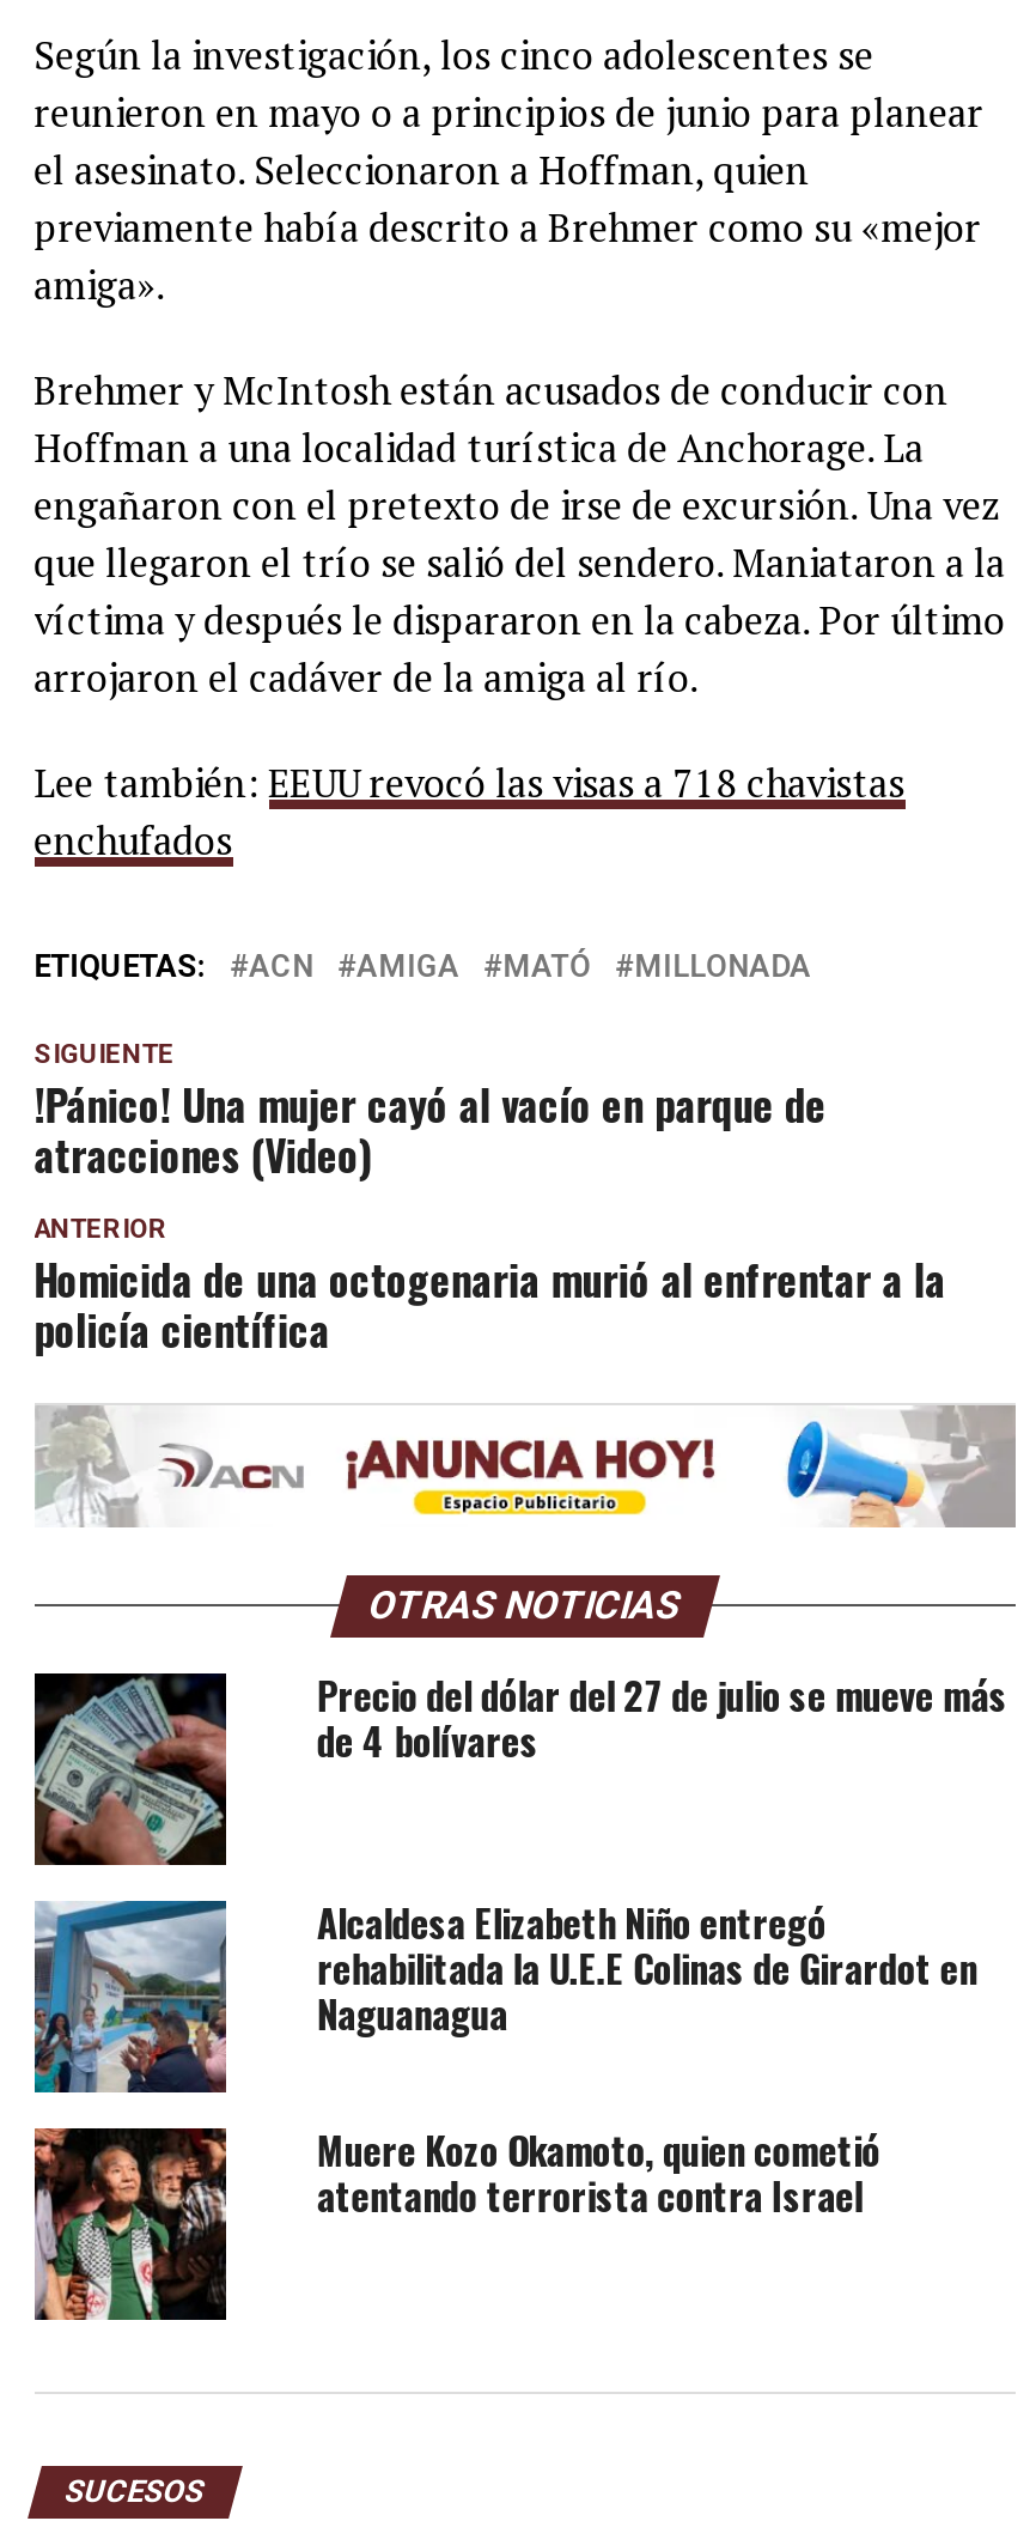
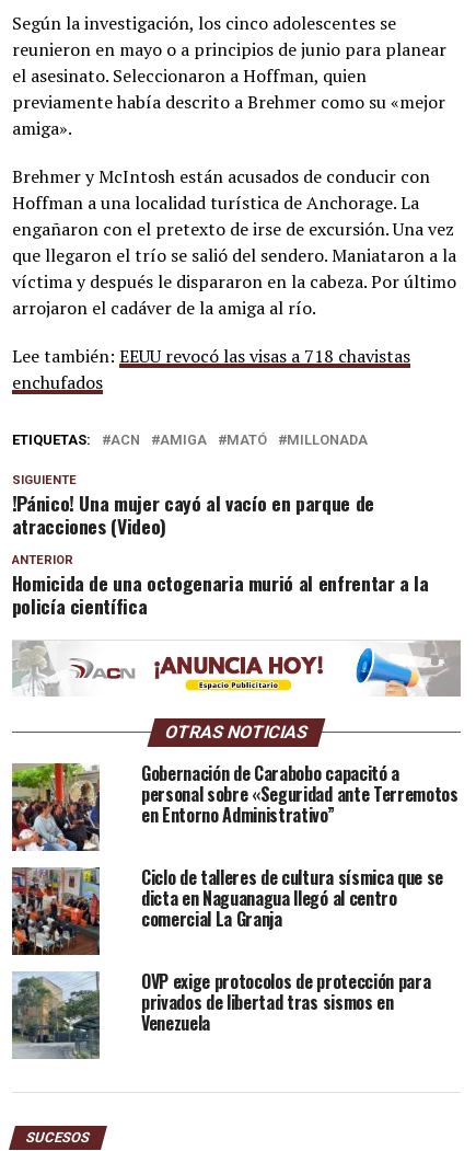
- [image]
- Precio del dólar del 27 de julio se mueve más
- de 4 bolívares
+ [image]
+ Gobernación de Carabobo capacitó a
+ personal sobre «Seguridad ante Terremotos
+ en Entorno Administrativo”

- [image]
- Alcaldesa Elizabeth Niño entregó
- rehabilitada la U.E.E Colinas de Girardot en
- Naguanagua
+ [image]
+ Ciclo de talleres de cultura sísmica que se
+ dicta en Naguanagua llegó al centro
+ comercial La Granja

- [image]
- Muere Kozo Okamoto, quien cometió
- atentando terrorista contra Israel
+ [image]
+ OVP exige protocolos de protección para
+ privados de libertad tras sismos en
+ Venezuela
